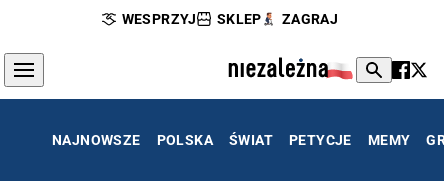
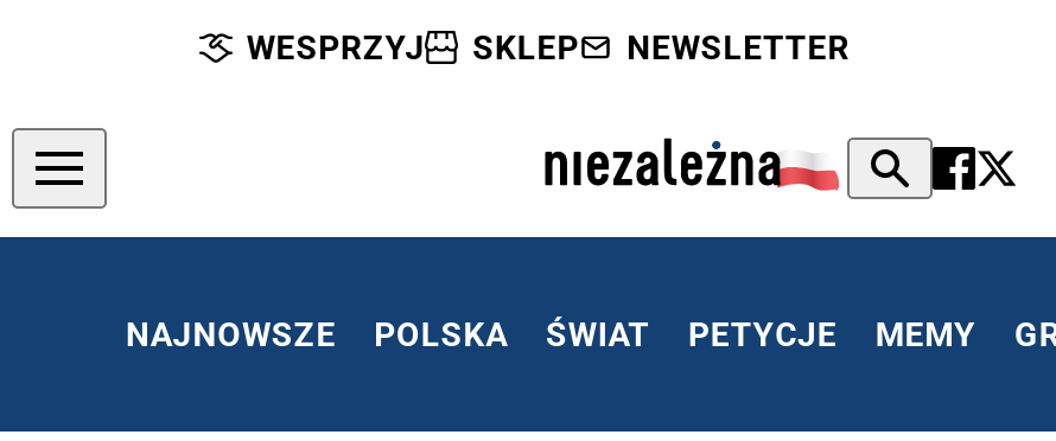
- ZAGRAJ
+ NEWSLETTER
